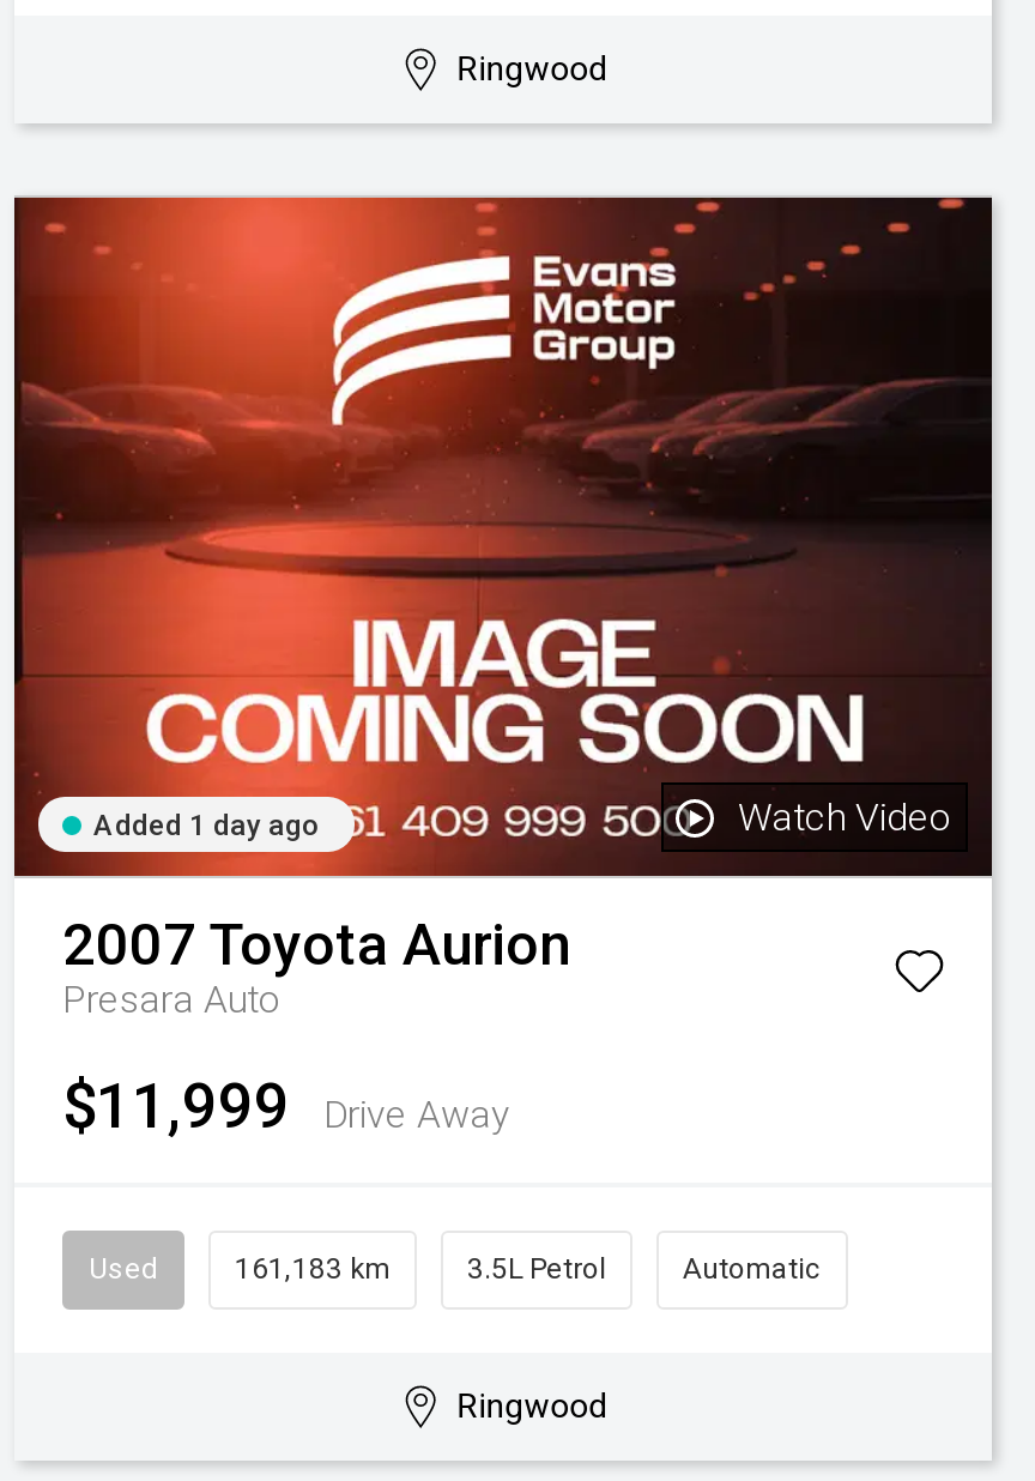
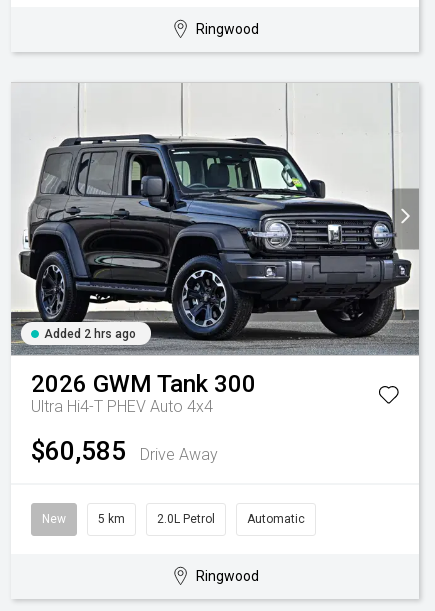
- [image]
- Added 1 day ago
- Watch Video
+ [image]
+ Added 2 hrs ago

- 2007 Toyota Aurion
- Presara Auto
+ 2026 GWM Tank 300
+ Ultra Hi4-T PHEV Auto 4x4

- $11,999 Drive Away
+ $60,585 Drive Away

- Used
- 161,183 km
- 3.5L Petrol
+ New
+ 5 km
+ 2.0L Petrol
